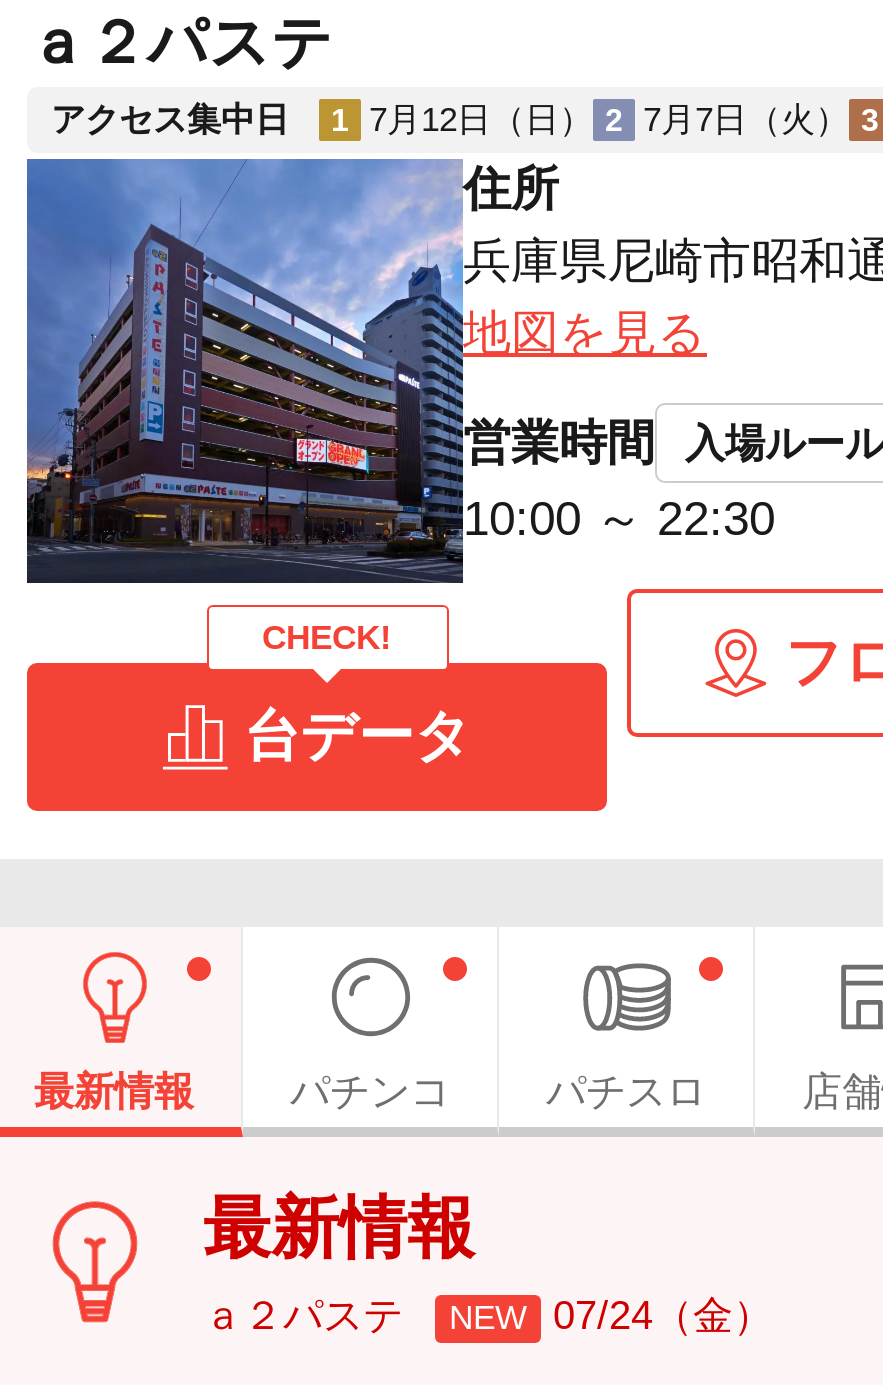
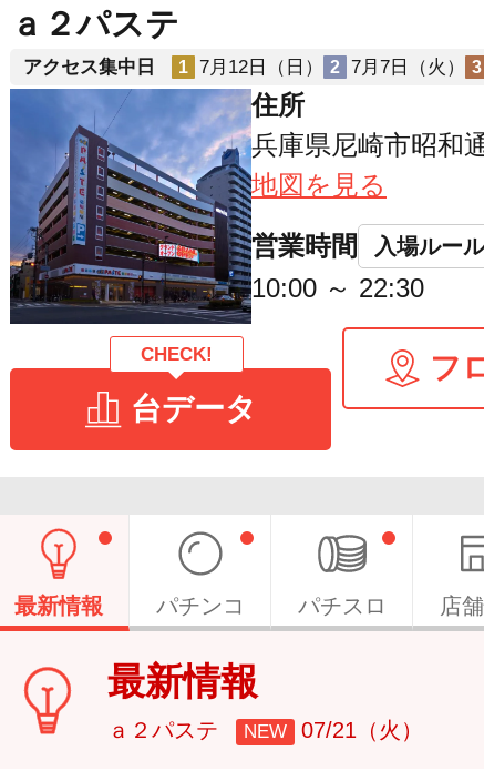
- ａ２パステ NEW 07/24（金）
+ ａ２パステ NEW 07/21（火）
